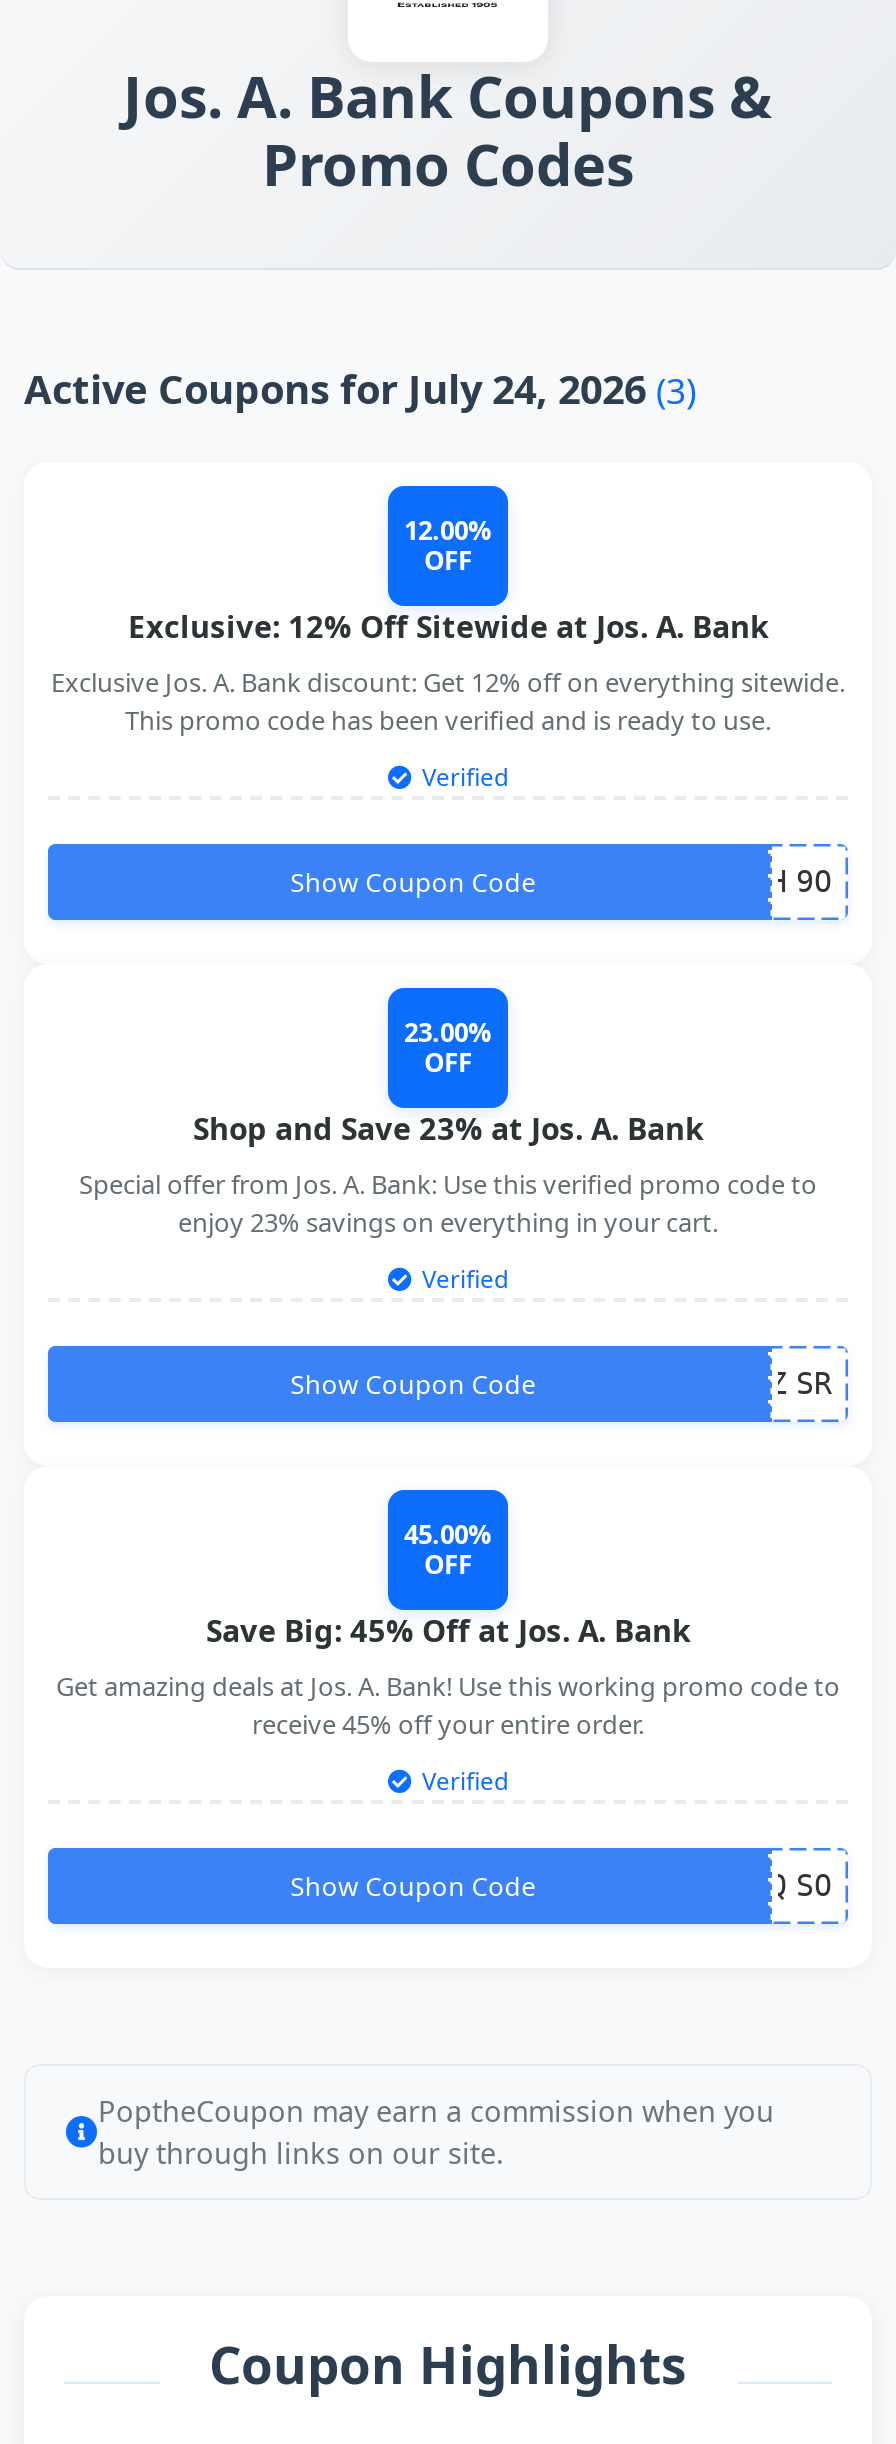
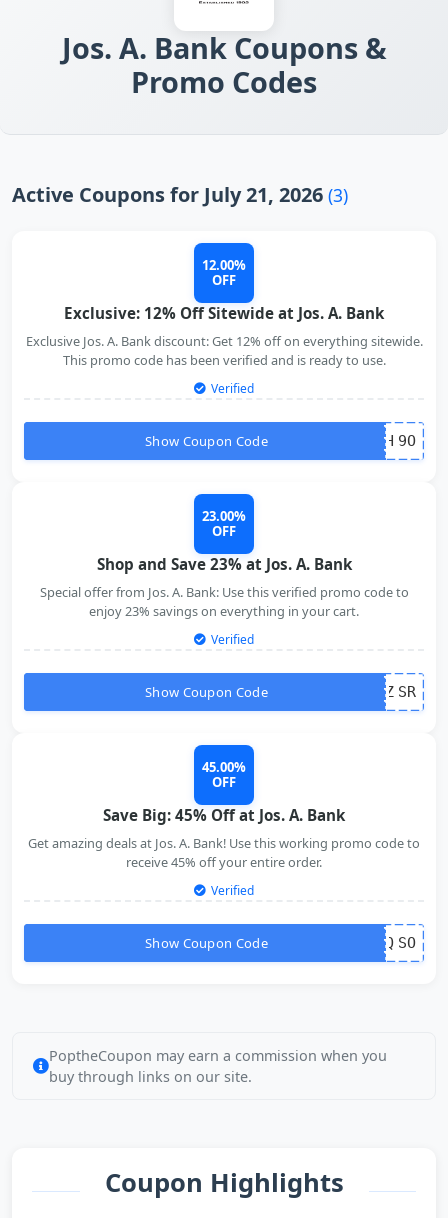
- Active Coupons for July 24, 2026 (3)
+ Active Coupons for July 21, 2026 (3)
